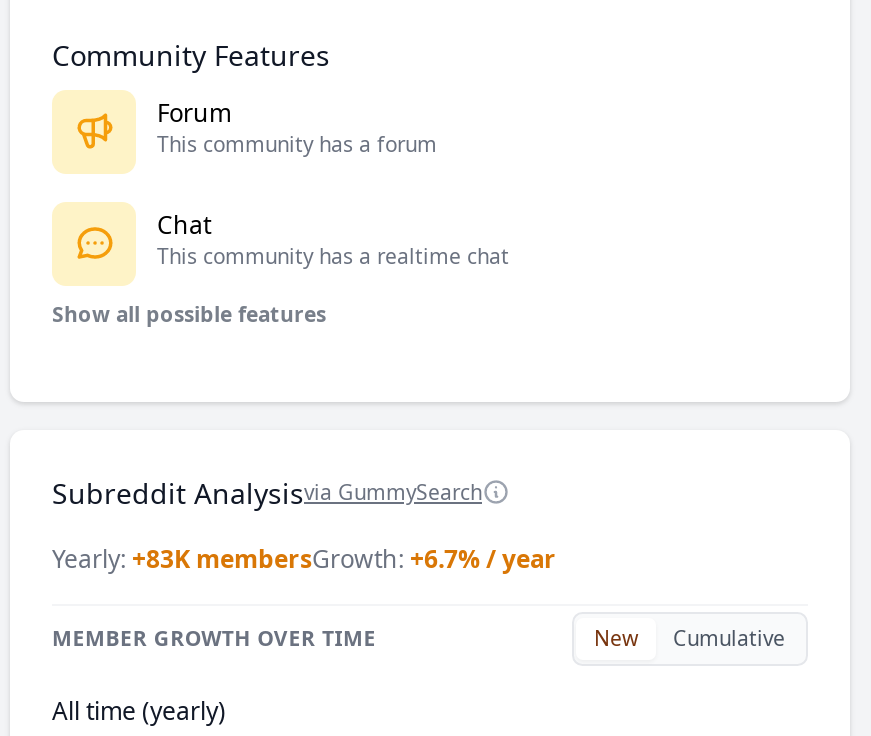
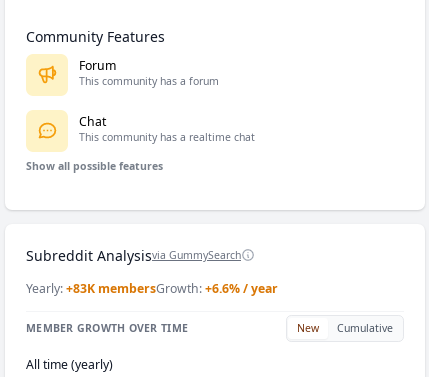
- Yearly: +83K membersGrowth: +6.7% / year
+ Yearly: +83K membersGrowth: +6.6% / year
